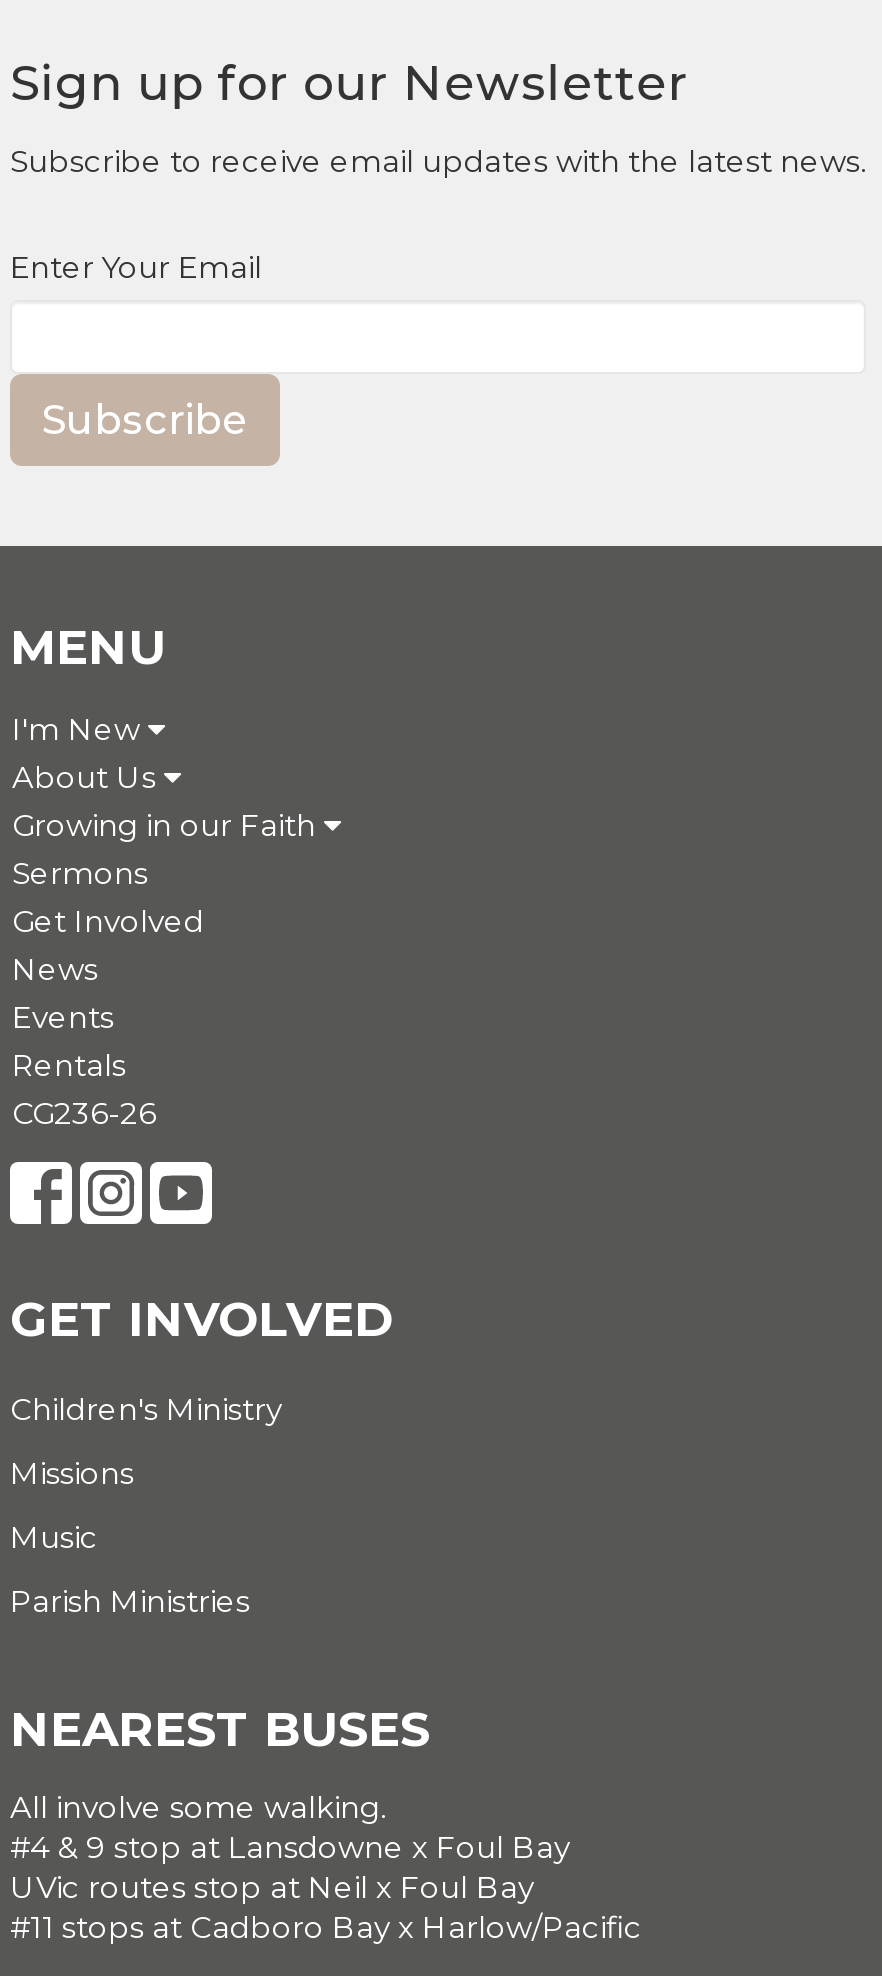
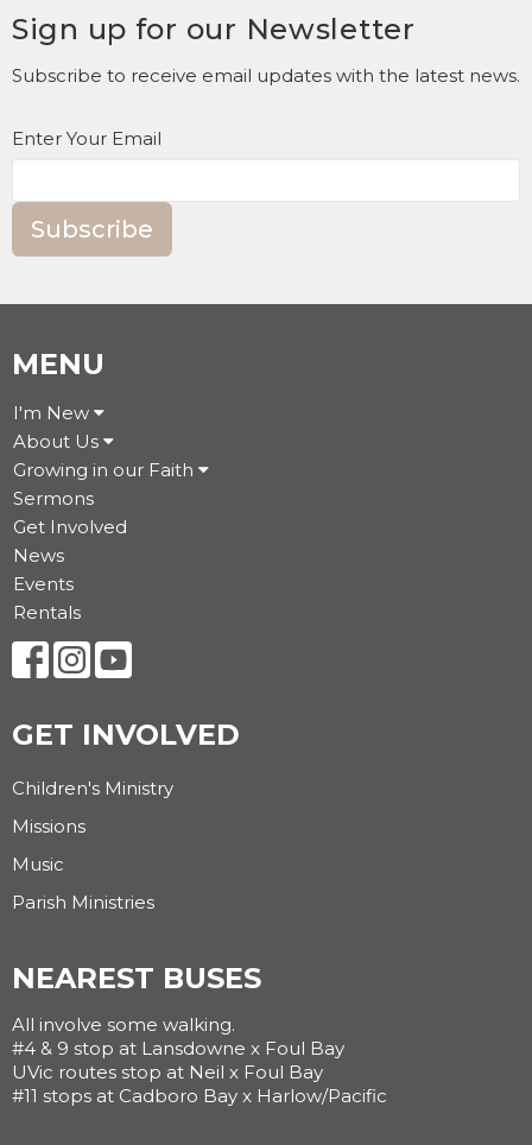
- CG236-26
